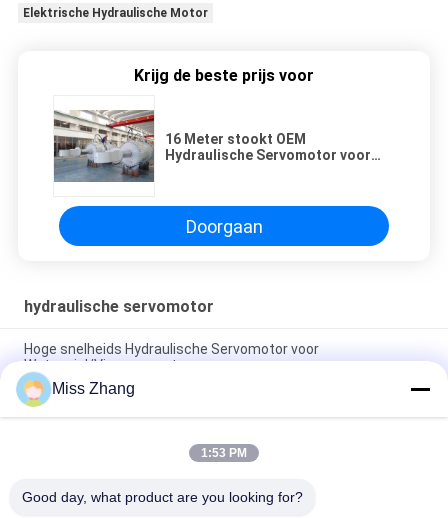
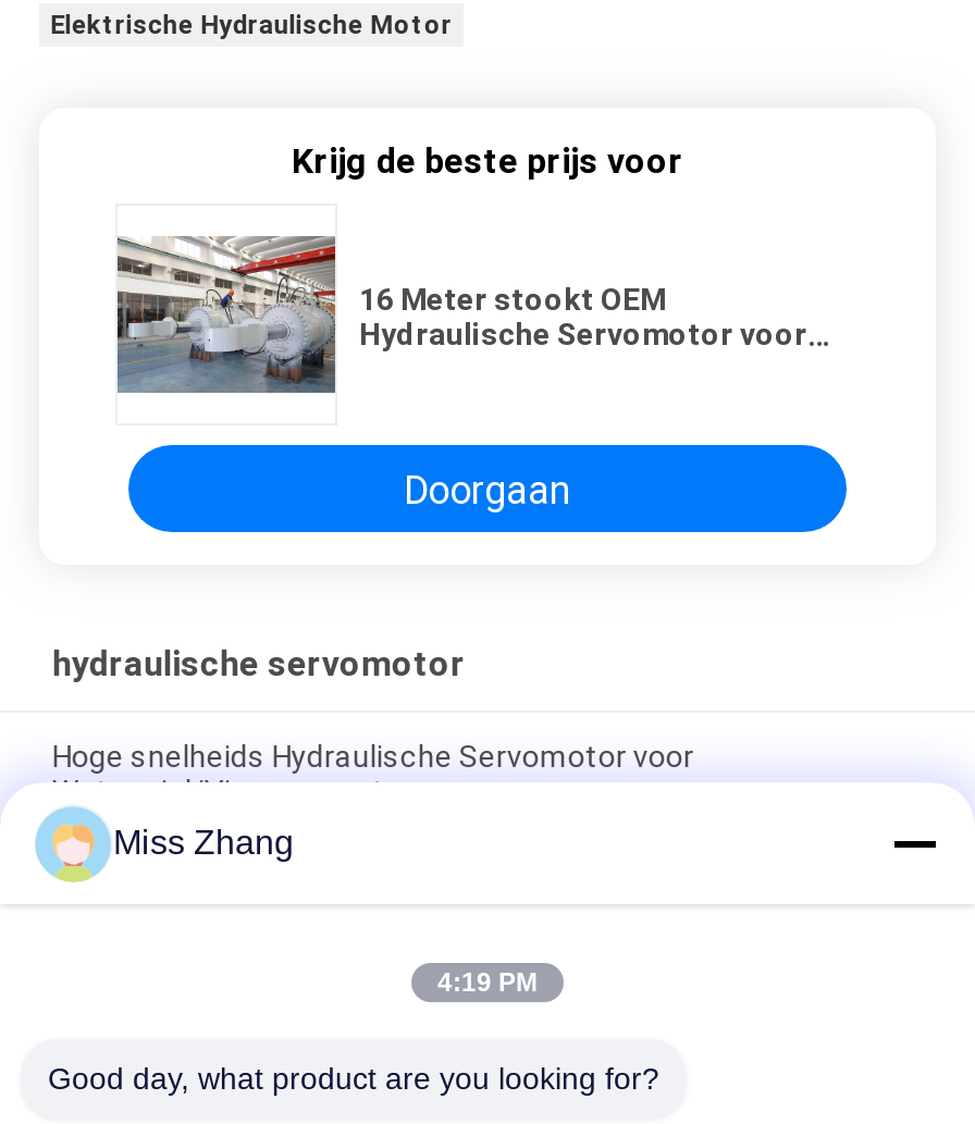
- 1:53 PM
+ 4:19 PM
